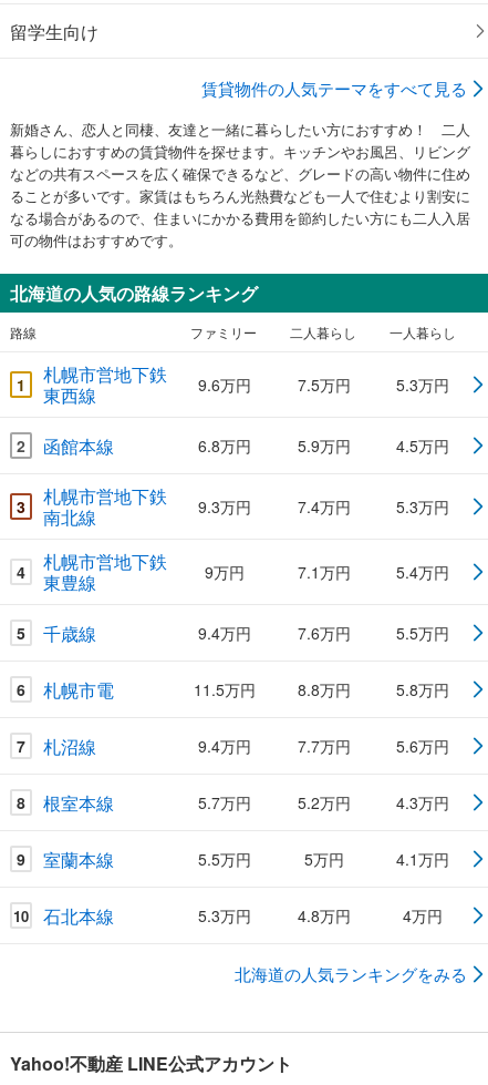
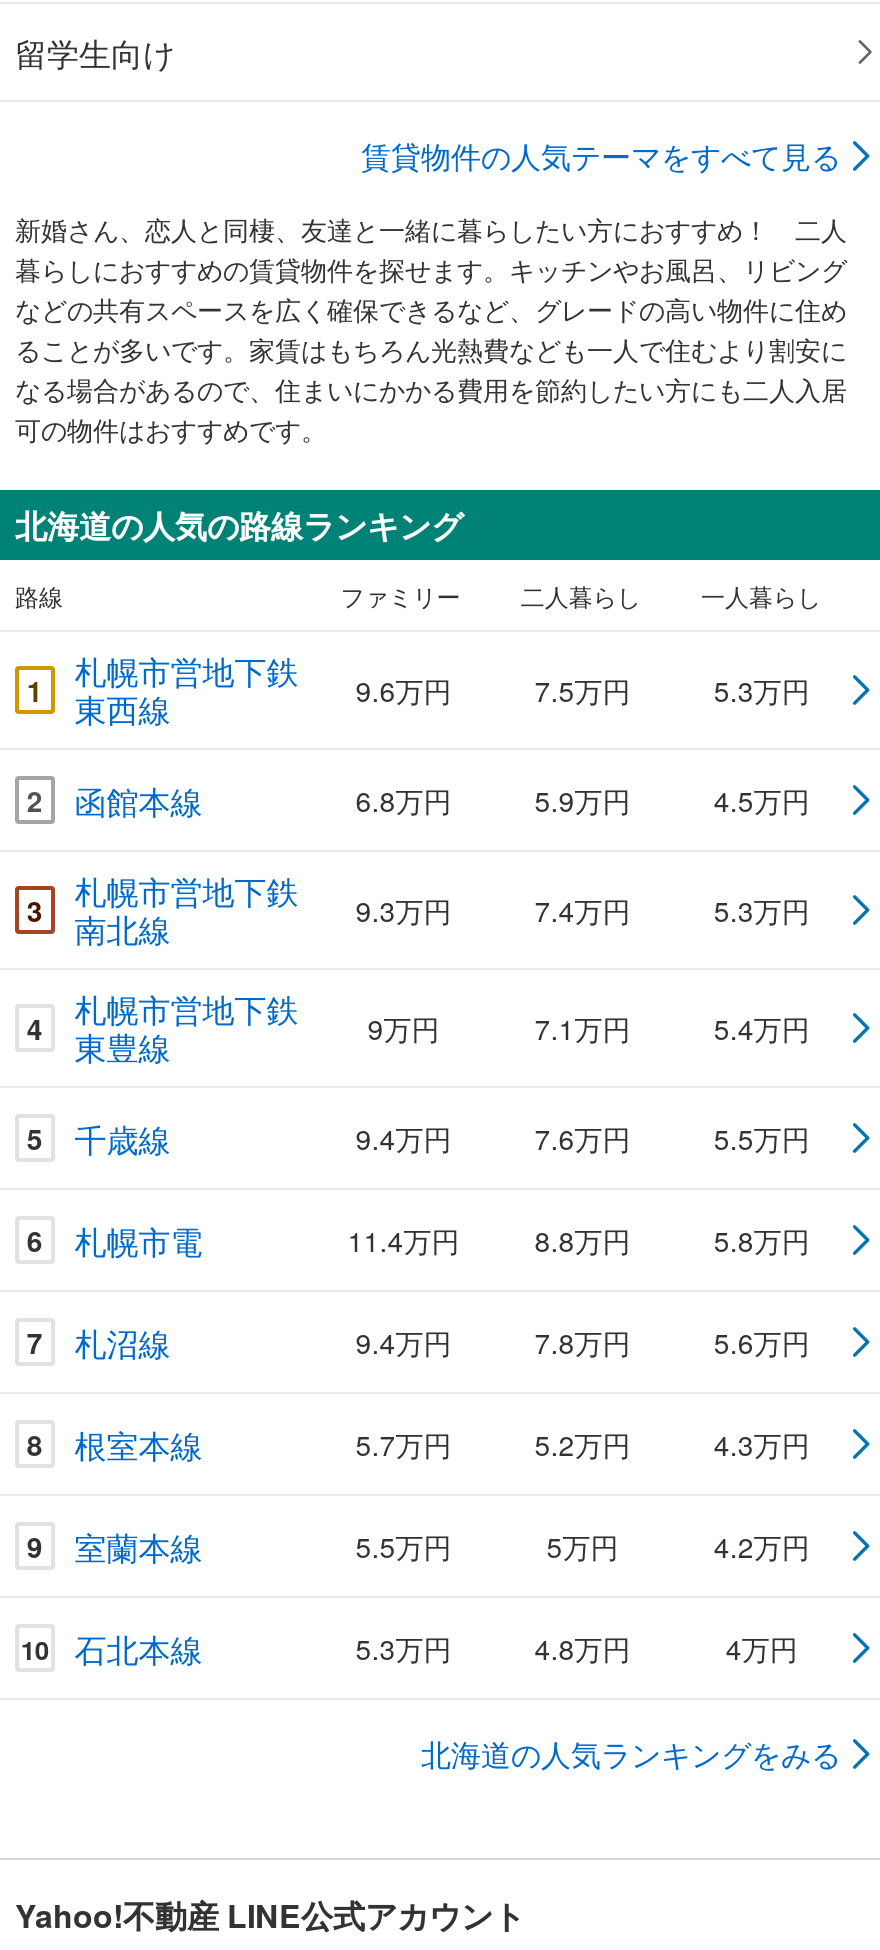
- 11.5万円 8.8万円
+ 11.4万円 8.8万円

- 7.7万円
+ 7.8万円

- 4.1万円
+ 4.2万円
